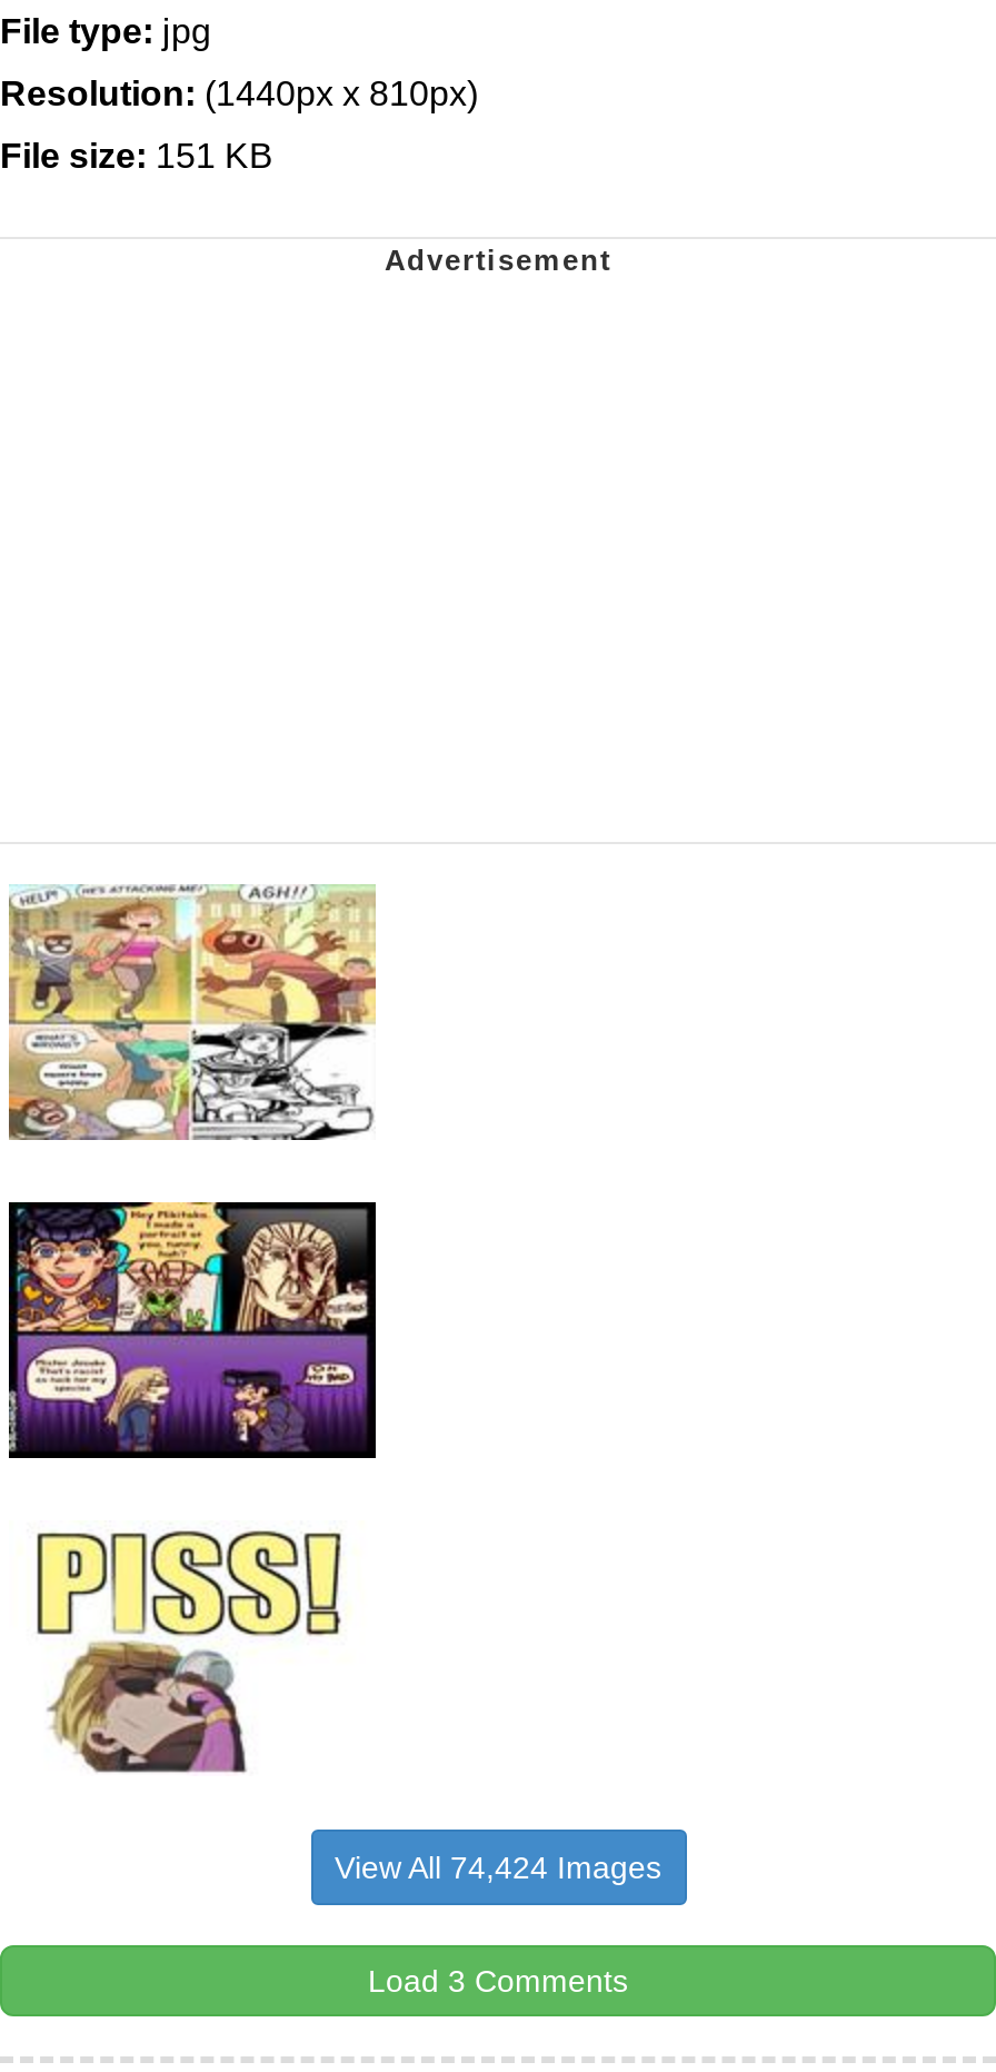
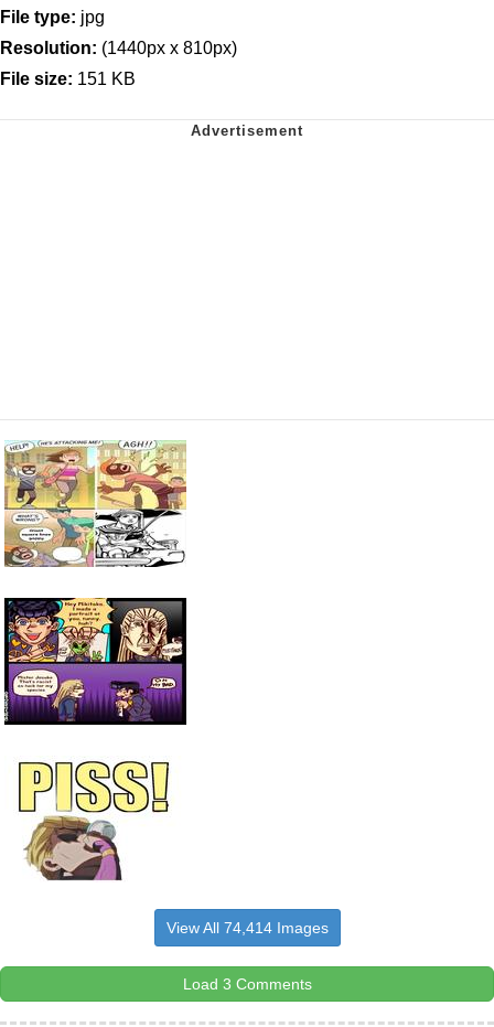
- View All 74,424 Images
+ View All 74,414 Images
